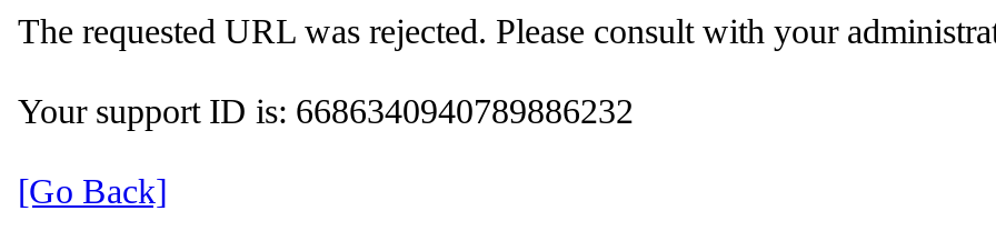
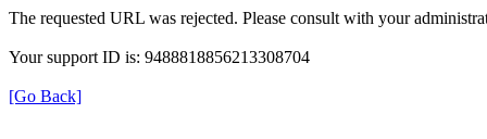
- Your support ID is: 6686340940789886232
+ Your support ID is: 9488818856213308704
